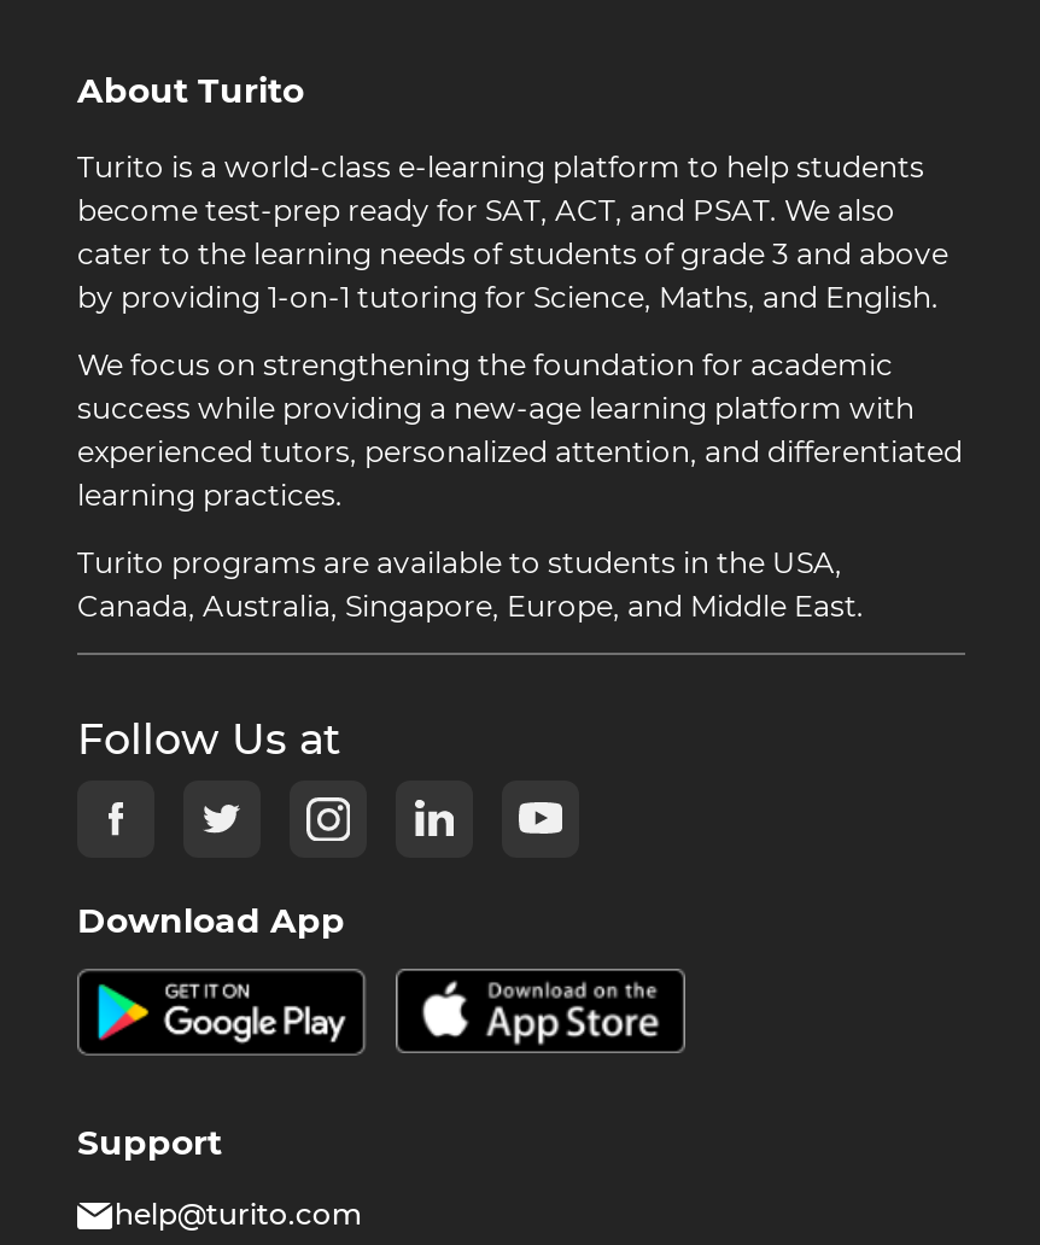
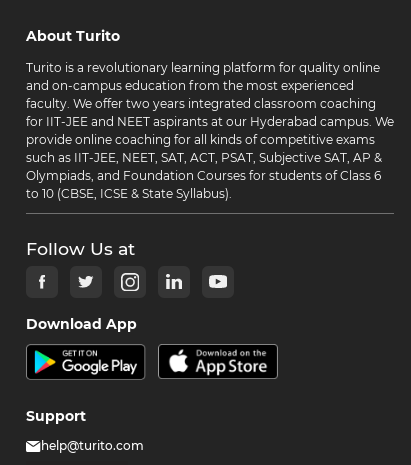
- Turito is a world-class e-learning platform to help students
- become test-prep ready for SAT, ACT, and PSAT. We also
- cater to the learning needs of students of grade 3 and above
- by providing 1-on-1 tutoring for Science, Maths, and English.
- We focus on strengthening the foundation for academic
- success while providing a new-age learning platform with
- experienced tutors, personalized attention, and differentiated
- learning practices.
- Turito programs are available to students in the USA,
- Canada, Australia, Singapore, Europe, and Middle East.
+ Turito is a revolutionary learning platform for quality online
+ and on-campus education from the most experienced
+ faculty. We offer two years integrated classroom coaching
+ for IIT-JEE and NEET aspirants at our Hyderabad campus. We
+ provide online coaching for all kinds of competitive exams
+ such as IIT-JEE, NEET, SAT, ACT, PSAT, Subjective SAT, AP &
+ Olympiads, and Foundation Courses for students of Class 6
+ to 10 (CBSE, ICSE & State Syllabus).
